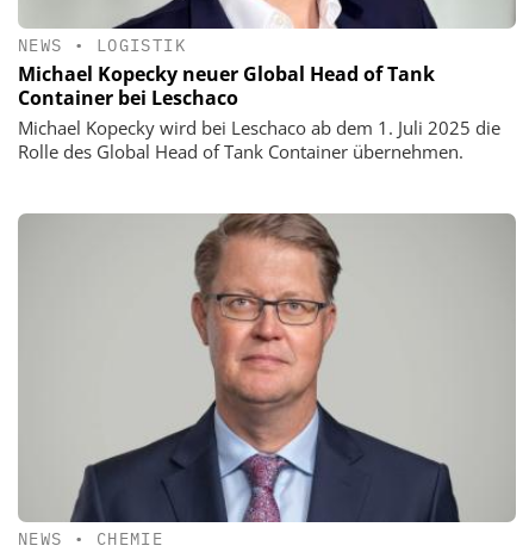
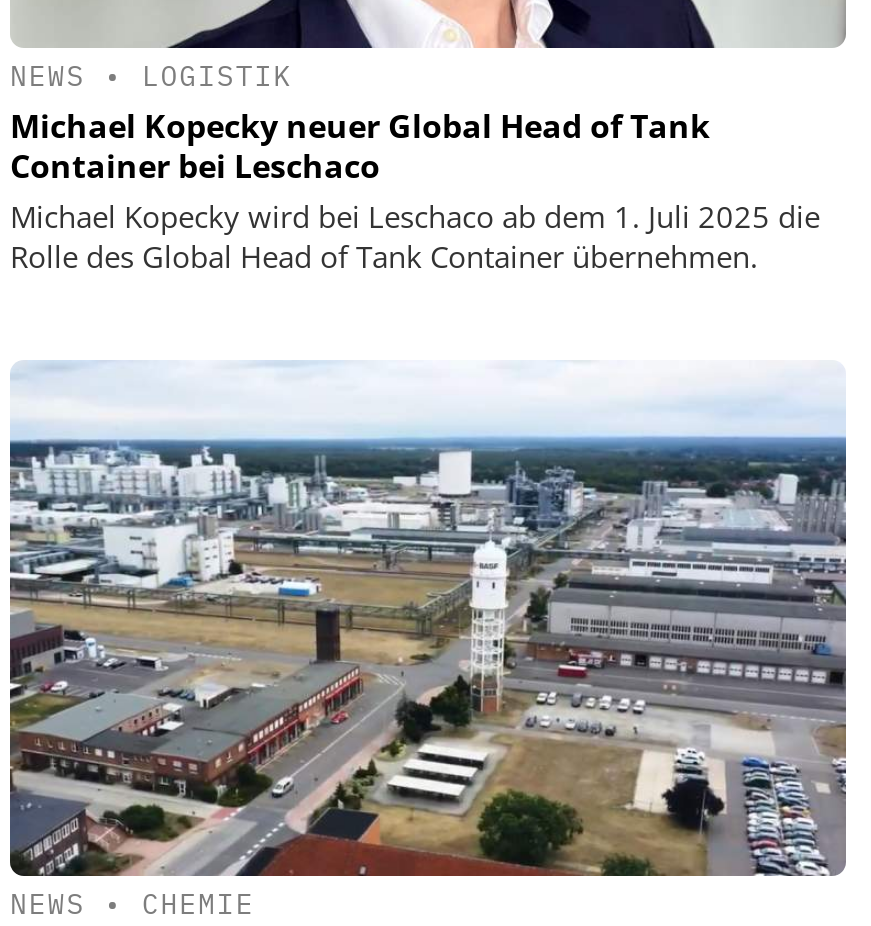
- [image]
+ [image]
